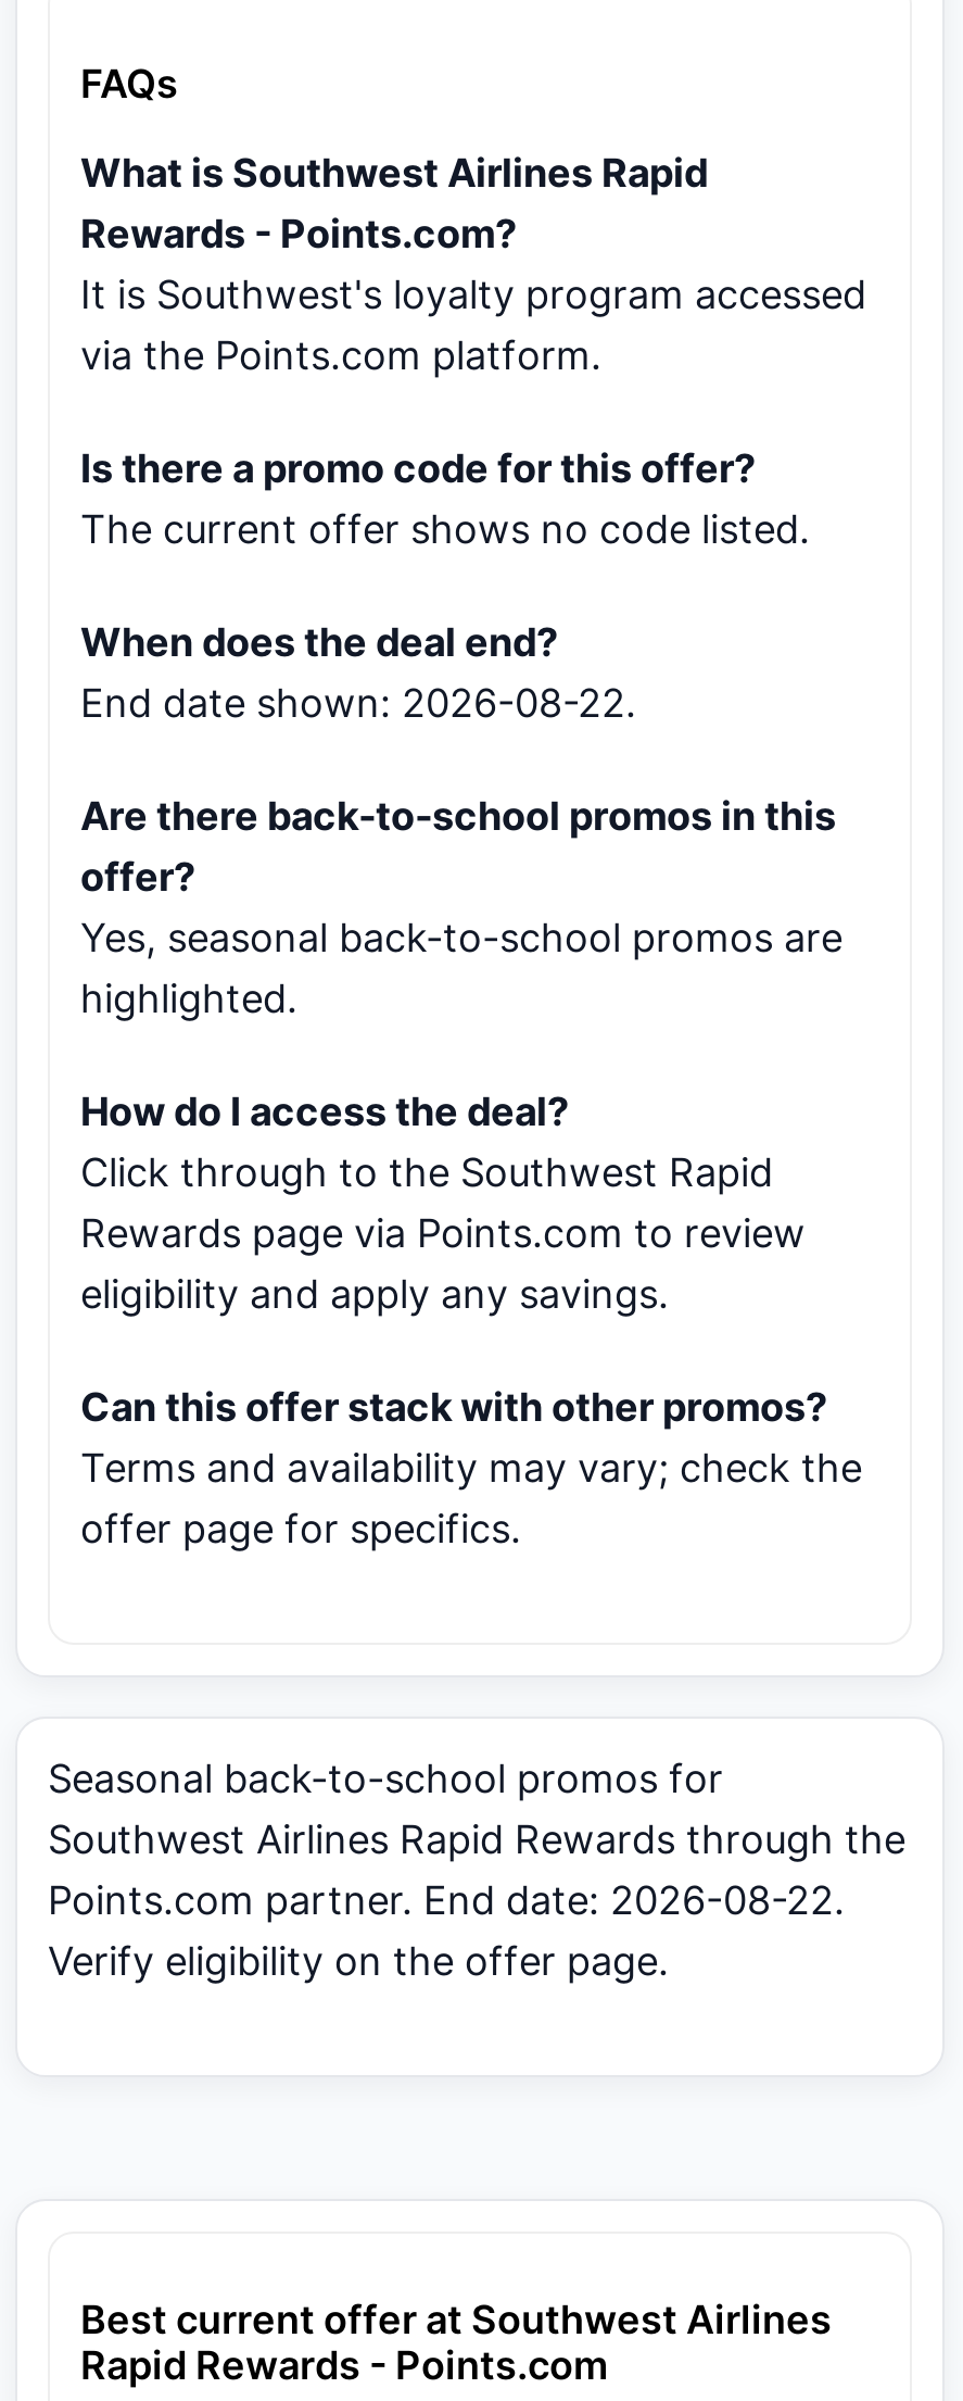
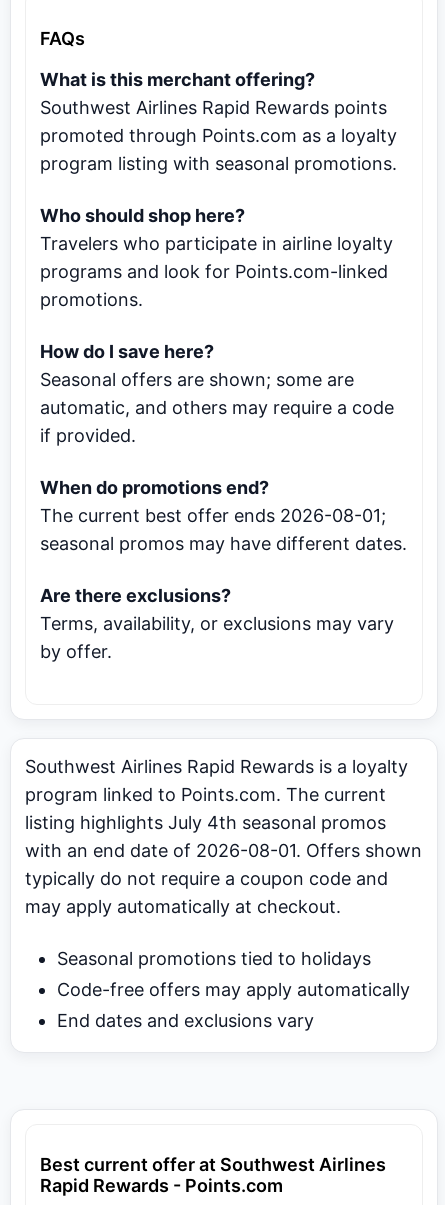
- What is Southwest Airlines Rapid
- Rewards - Points.com?
- It is Southwest's loyalty program accessed
- via the Points.com platform.
- Is there a promo code for this offer?
- The current offer shows no code listed.
- When does the deal end?
- End date shown: 2026-08-22.
- Are there back-to-school promos in this
- offer?
- Yes, seasonal back-to-school promos are
- highlighted.
- How do I access the deal?
- Click through to the Southwest Rapid
- Rewards page via Points.com to review
- eligibility and apply any savings.
- Can this offer stack with other promos?
- Terms and availability may vary; check the
- offer page for specifics.
+ What is this merchant offering?
+ Southwest Airlines Rapid Rewards points
+ promoted through Points.com as a loyalty
+ program listing with seasonal promotions.
+ Who should shop here?
+ Travelers who participate in airline loyalty
+ programs and look for Points.com-linked
+ promotions.
+ How do I save here?
+ Seasonal offers are shown; some are
+ automatic, and others may require a code
+ if provided.
+ When do promotions end?
+ The current best offer ends 2026-08-01;
+ seasonal promos may have different dates.
+ Are there exclusions?
+ Terms, availability, or exclusions may vary
+ by offer.

- Seasonal back-to-school promos for
- Southwest Airlines Rapid Rewards through the
- Points.com partner. End date: 2026-08-22.
- Verify eligibility on the offer page.
+ Southwest Airlines Rapid Rewards is a loyalty
+ program linked to Points.com. The current
+ listing highlights July 4th seasonal promos
+ with an end date of 2026-08-01. Offers shown
+ typically do not require a coupon code and
+ may apply automatically at checkout.
+ Seasonal promotions tied to holidays
+ Code-free offers may apply automatically
+ End dates and exclusions vary
